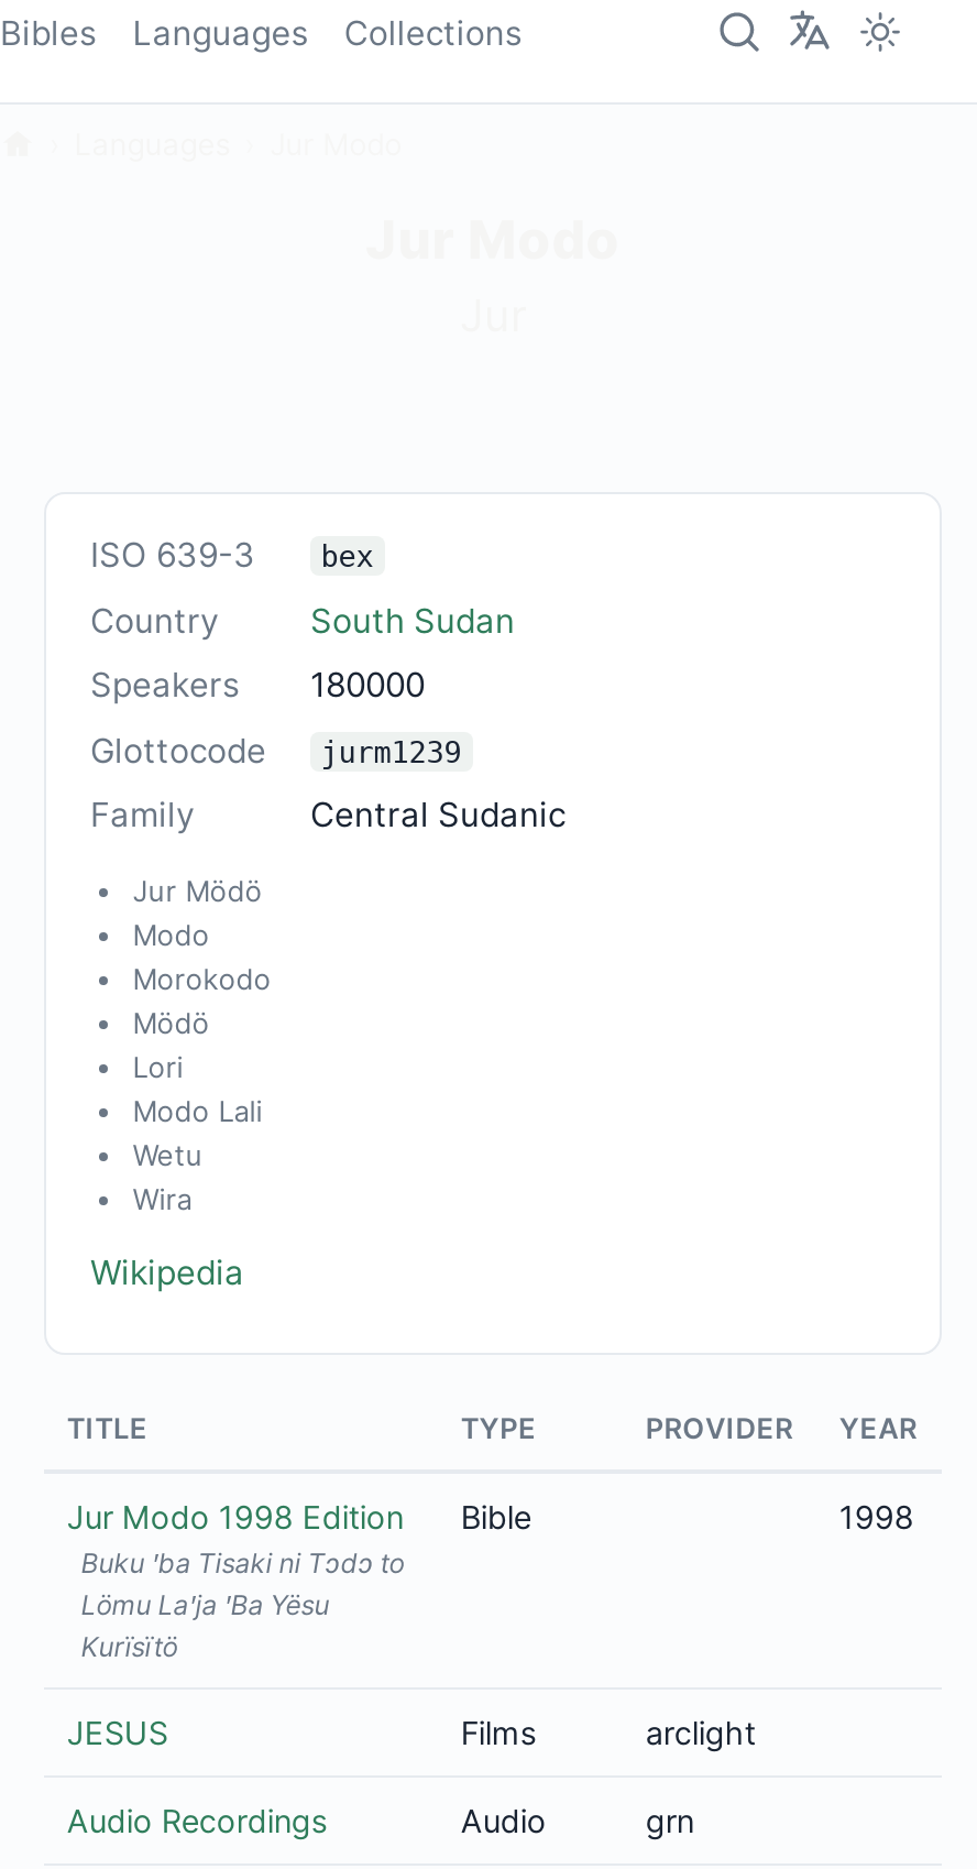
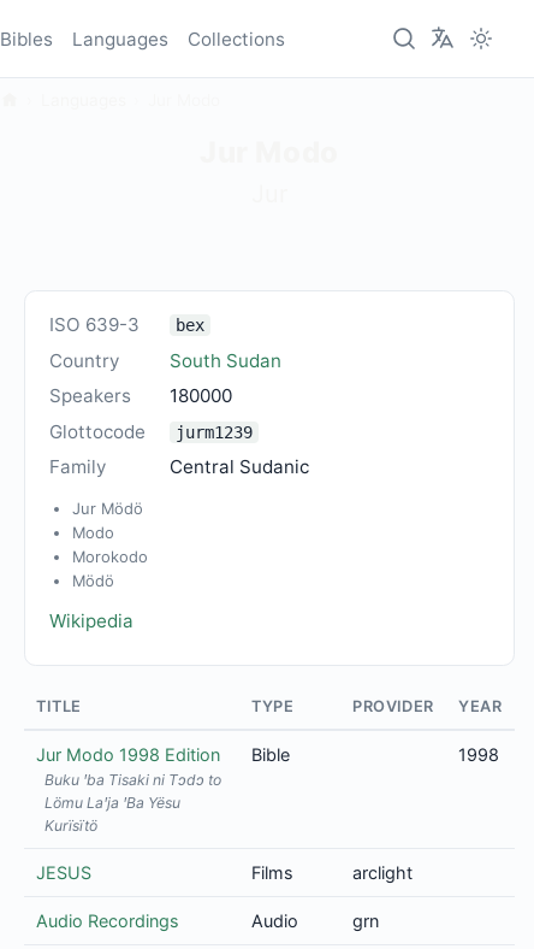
- Lori
- Modo Lali
- Wetu
- Wira
